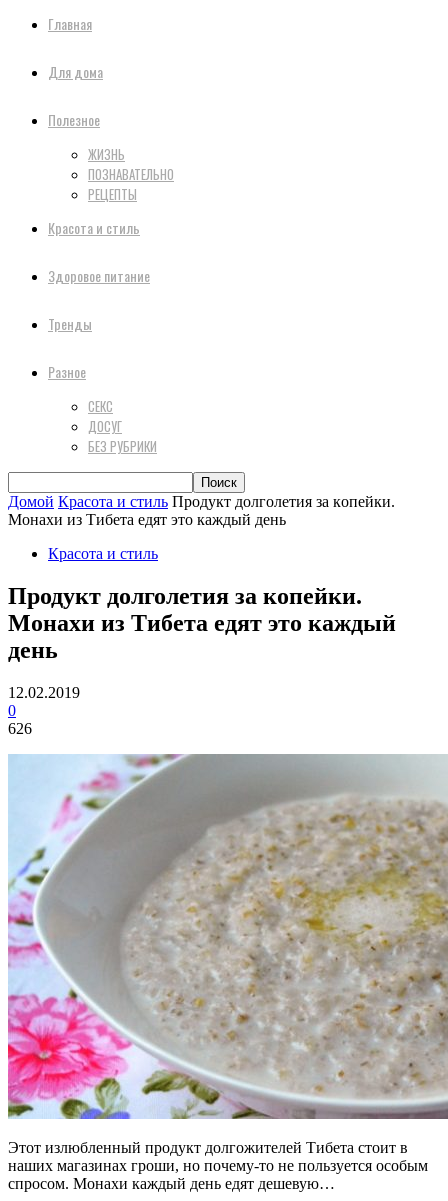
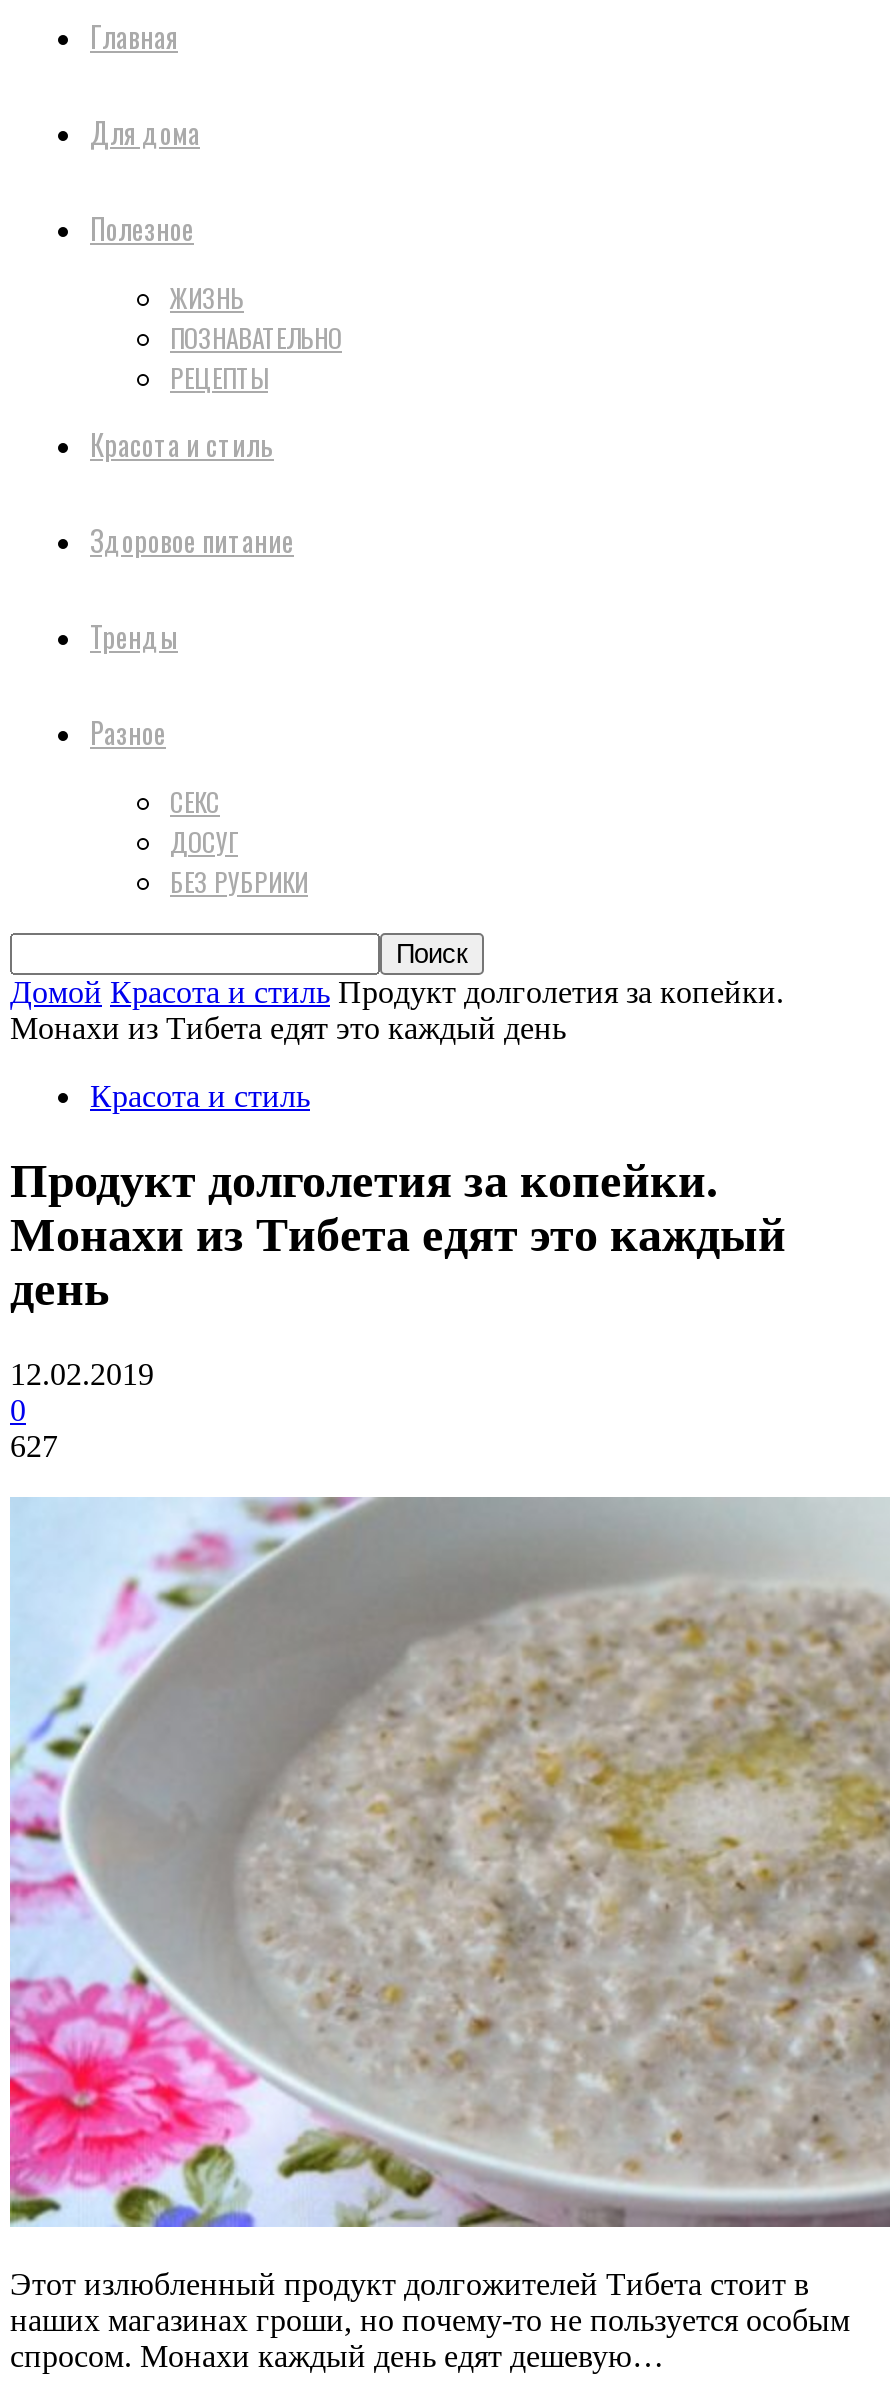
- 626
+ 627
